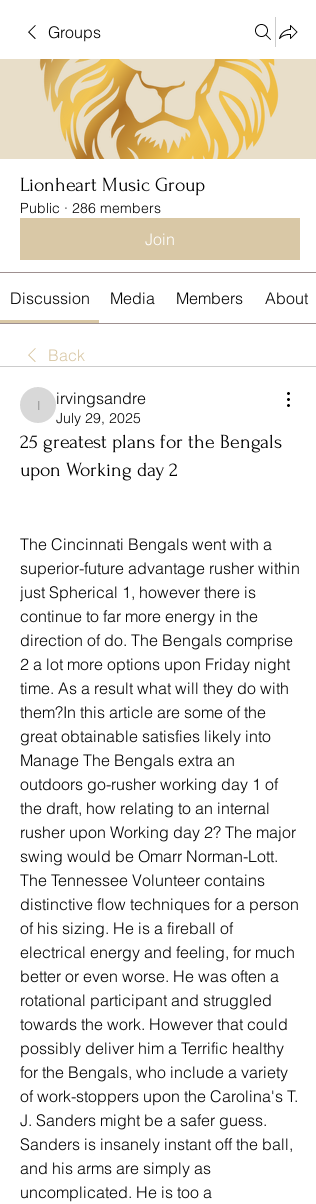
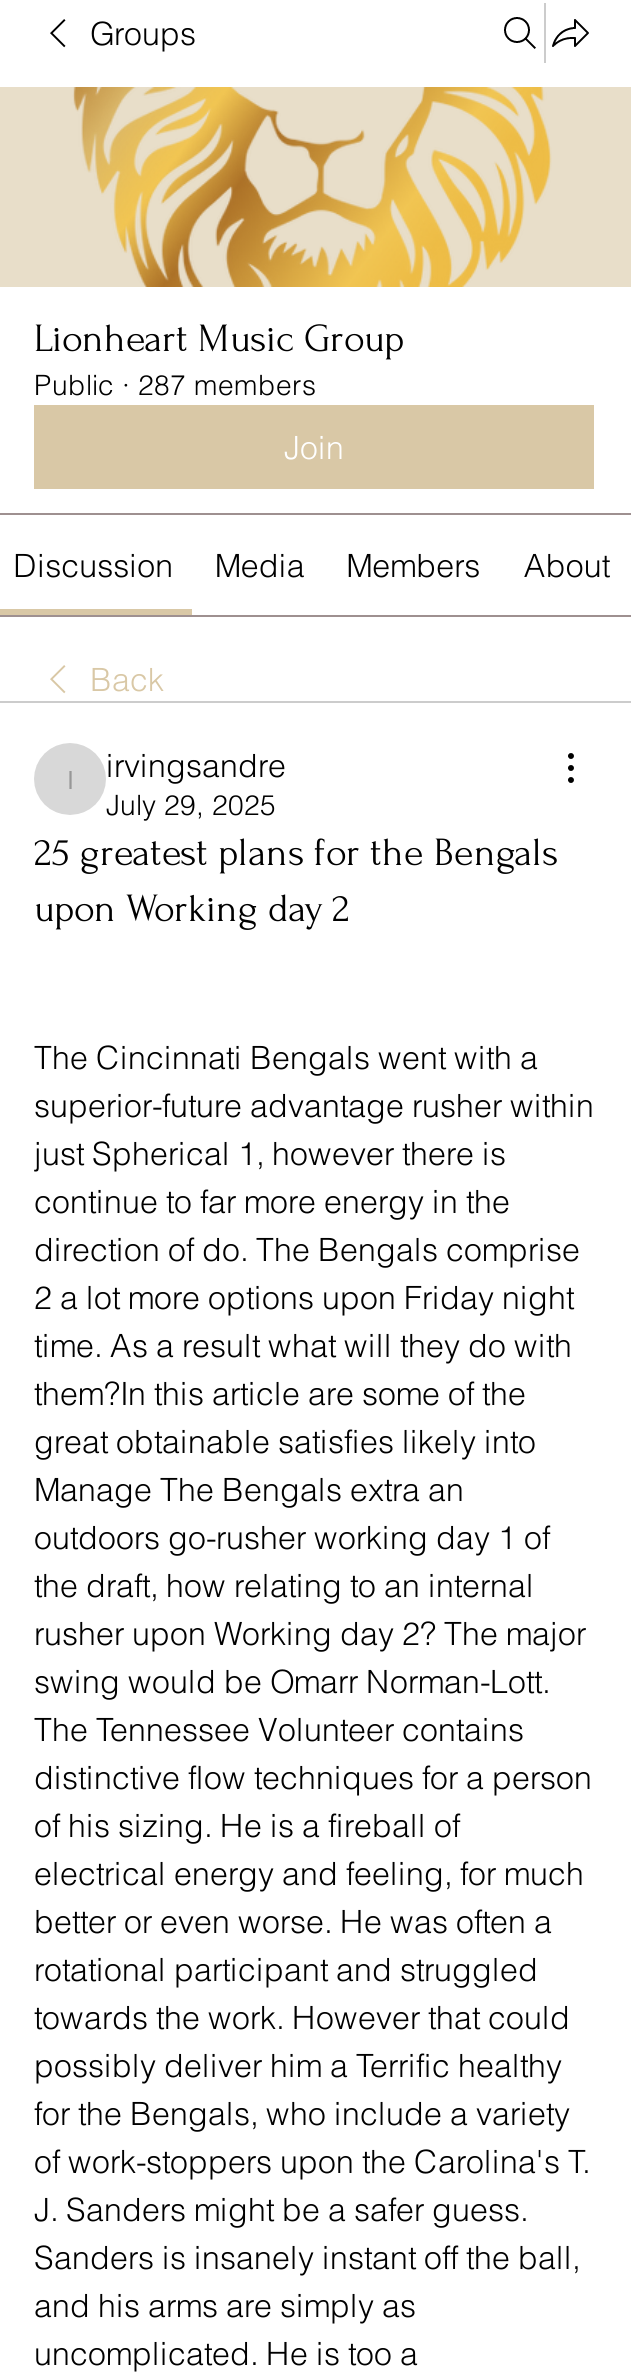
- Public · 286 members
+ Public · 287 members
